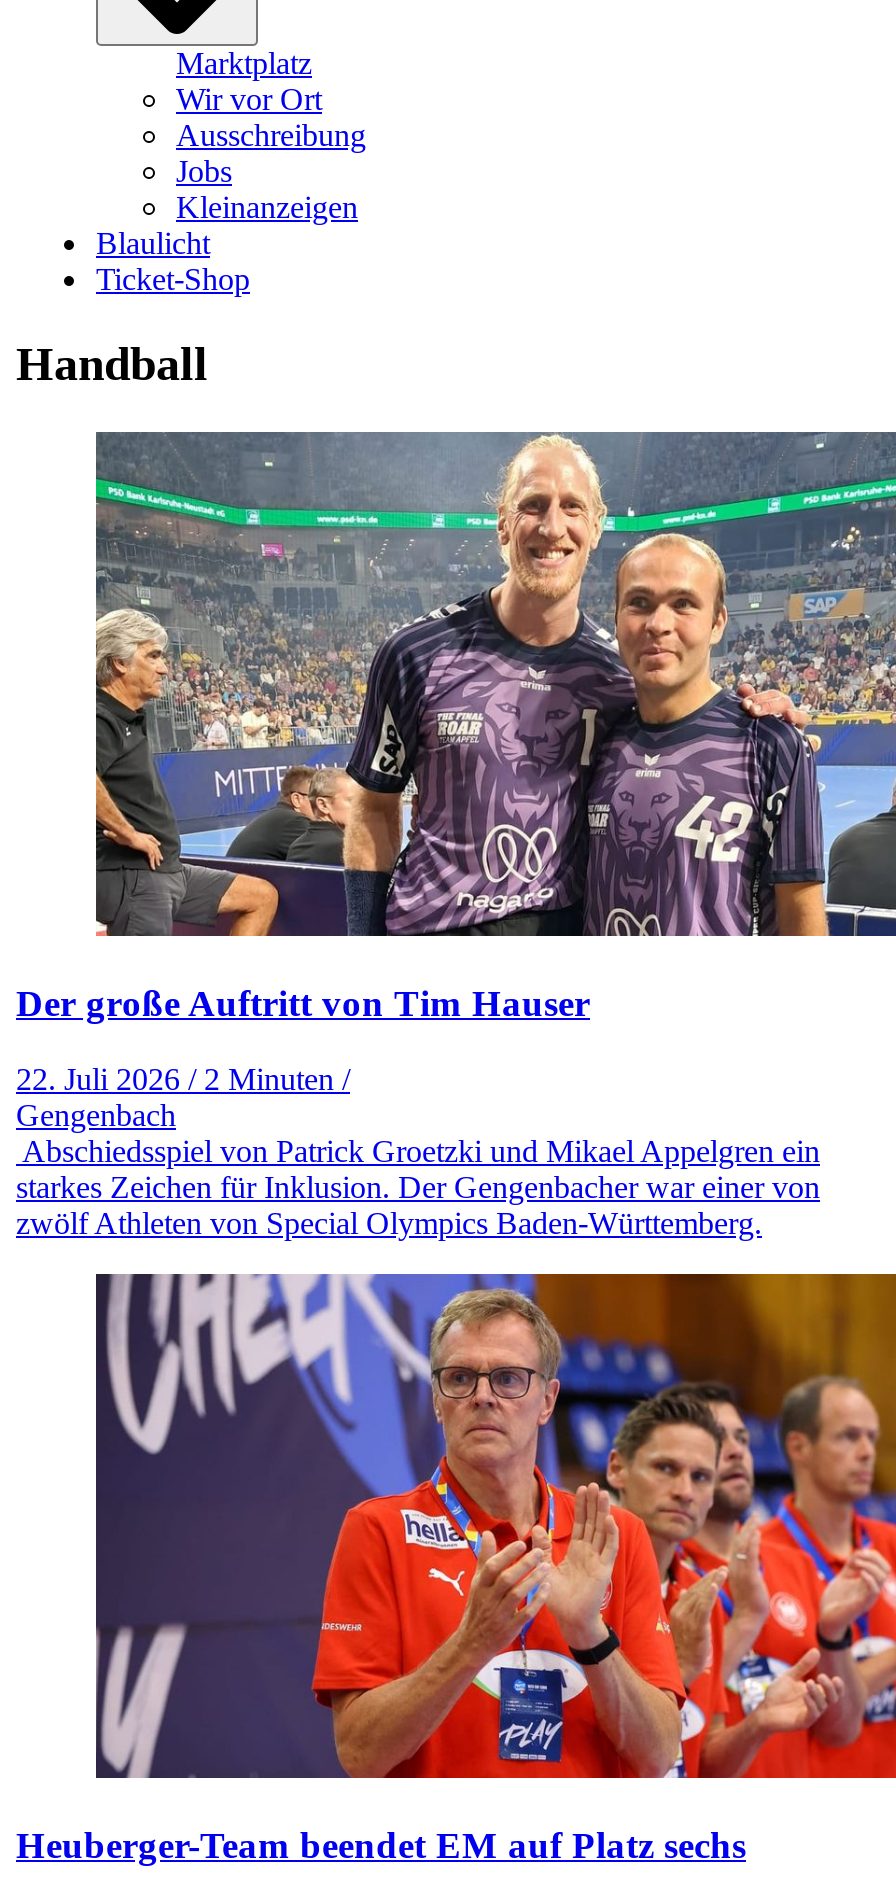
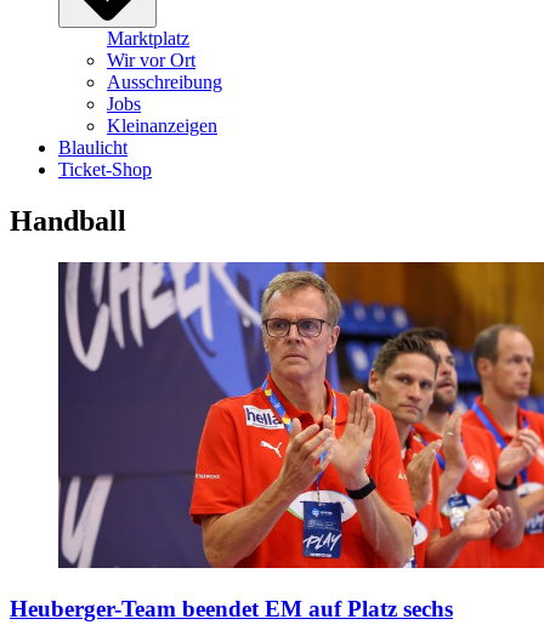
- [image]
- Der große Auftritt von Tim Hauser
- 22. Juli 2026 / 2 Minuten /
- Gengenbach
- Abschiedsspiel von Patrick Groetzki und Mikael Appelgren ein
- starkes Zeichen für Inklusion. Der Gengenbacher war einer von
- zwölf Athleten von Special Olympics Baden-Württemberg.
